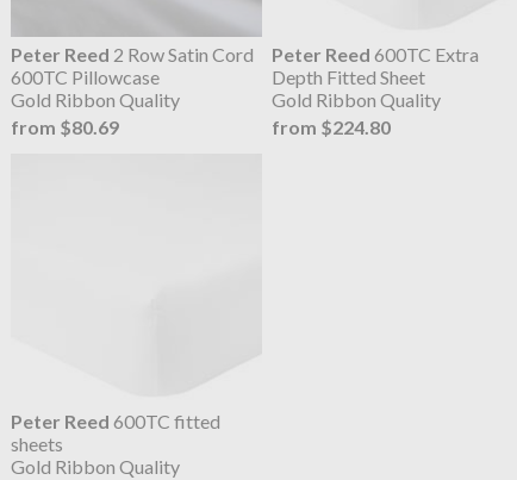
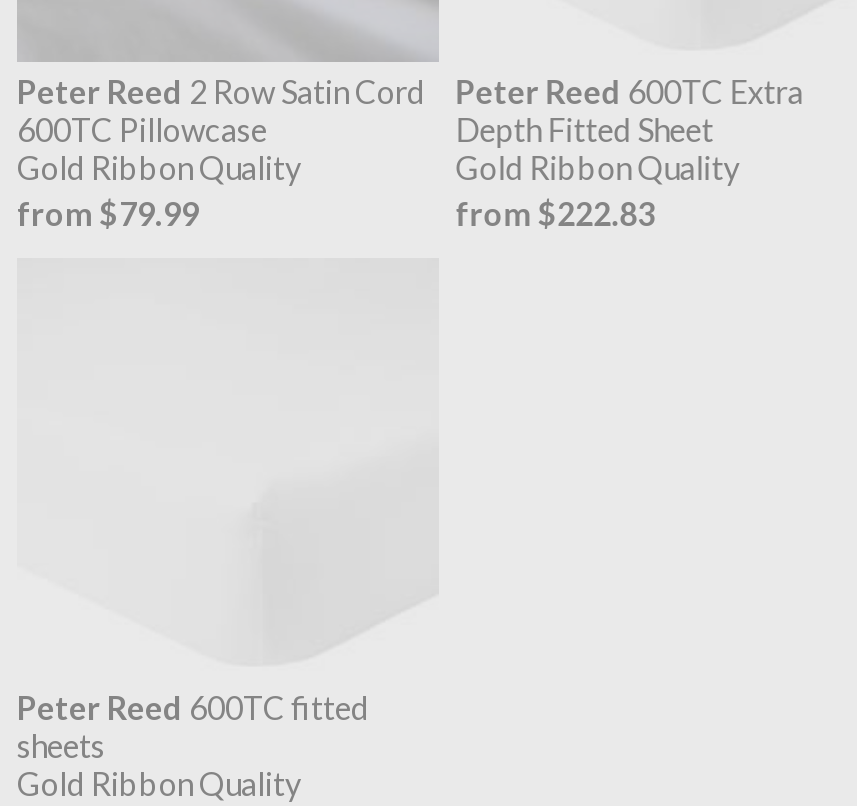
- from $80.69
+ from $79.99

- from $224.80
+ from $222.83
